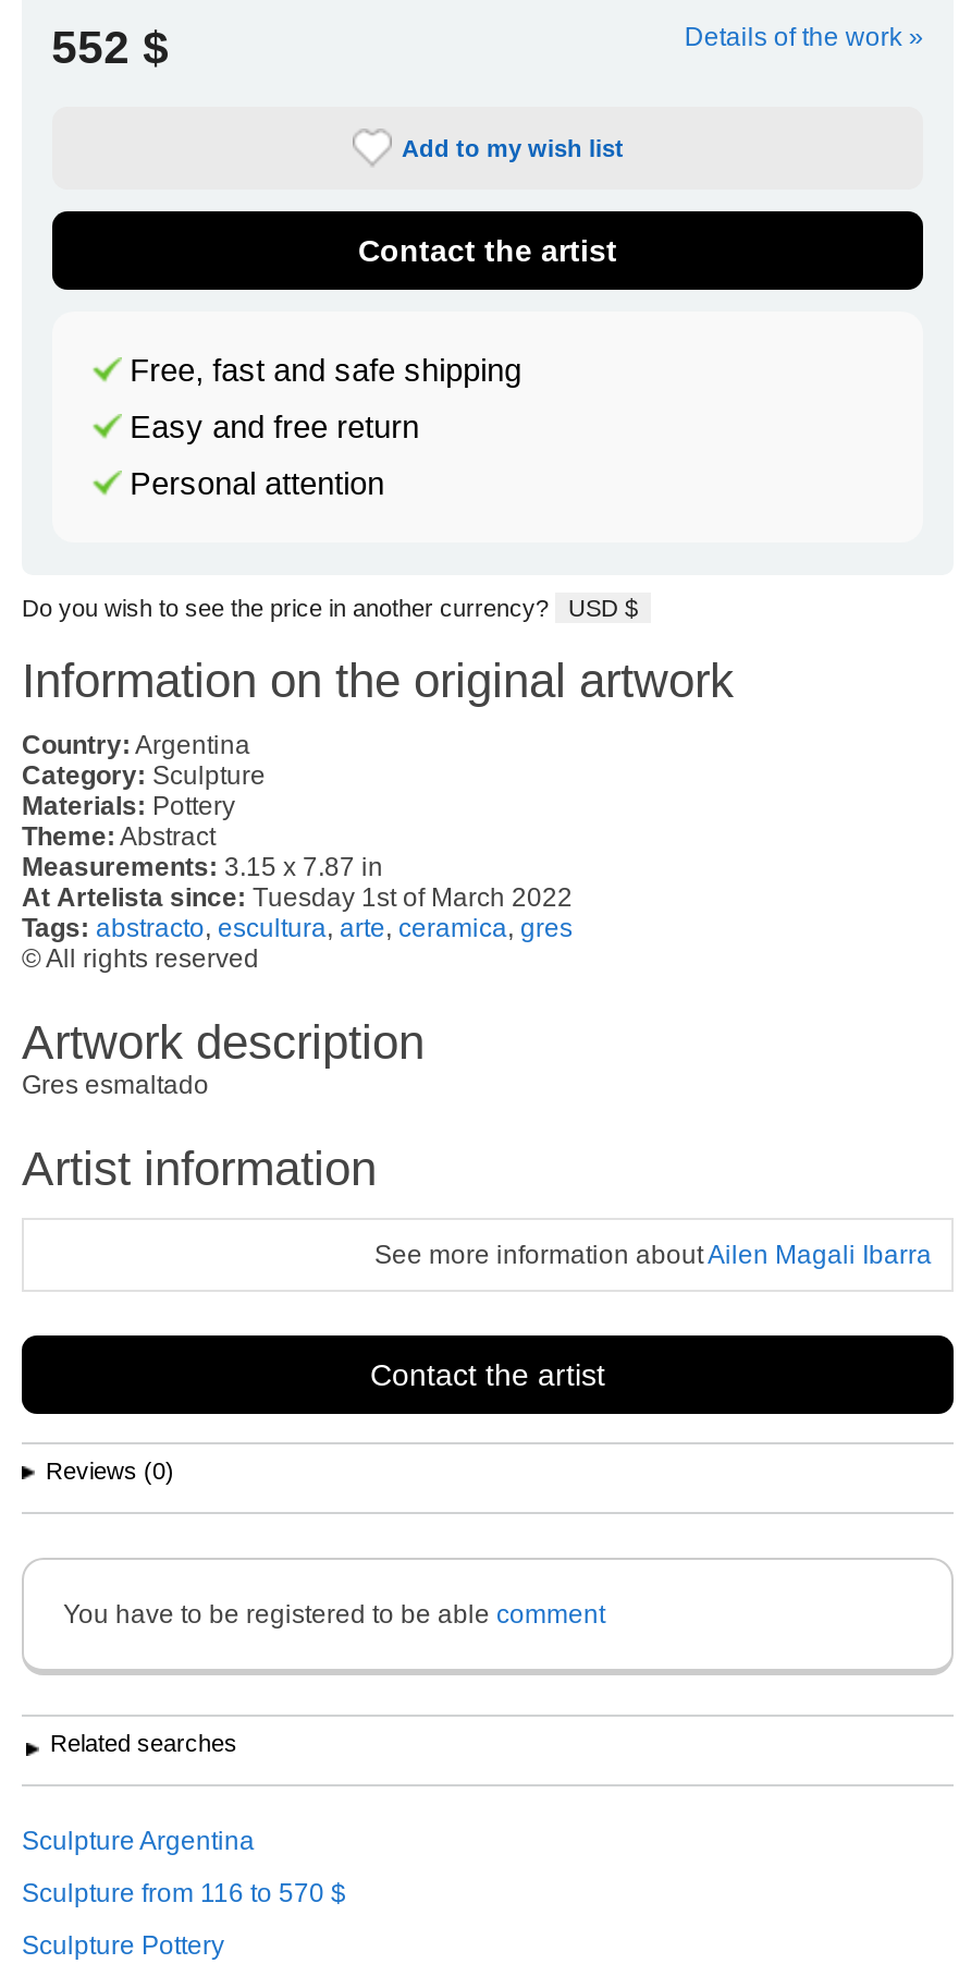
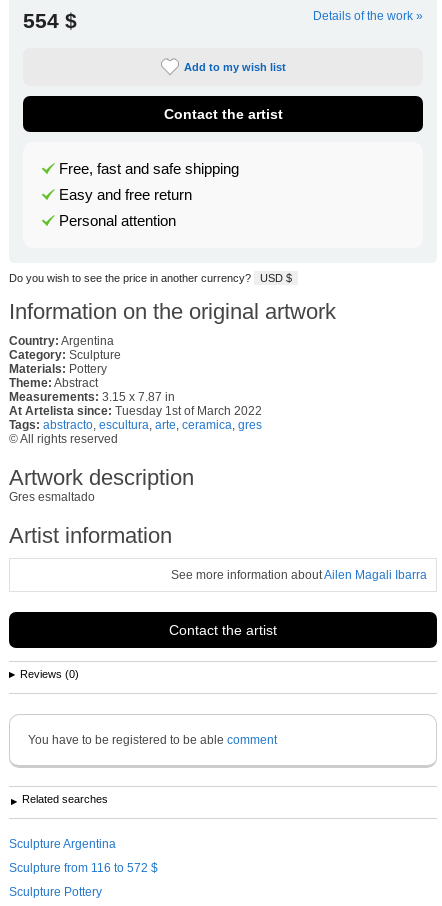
- 552 $
+ 554 $

- Sculpture from 116 to 570 $
+ Sculpture from 116 to 572 $
